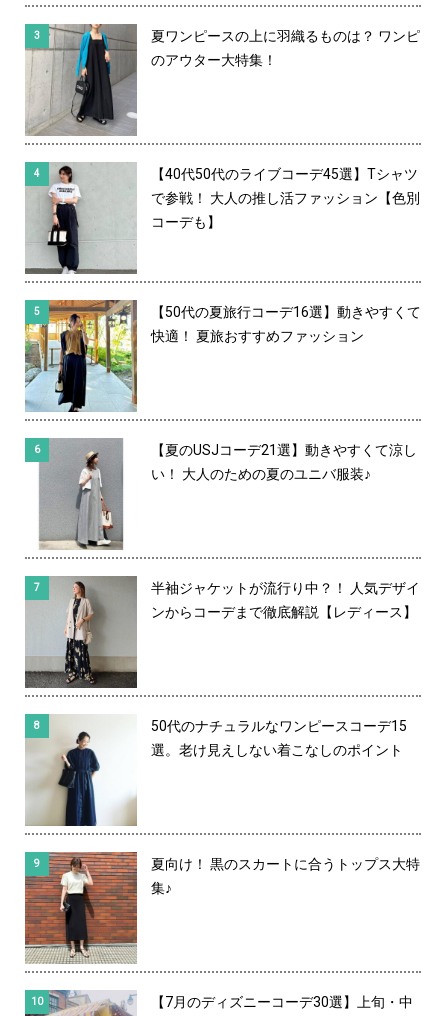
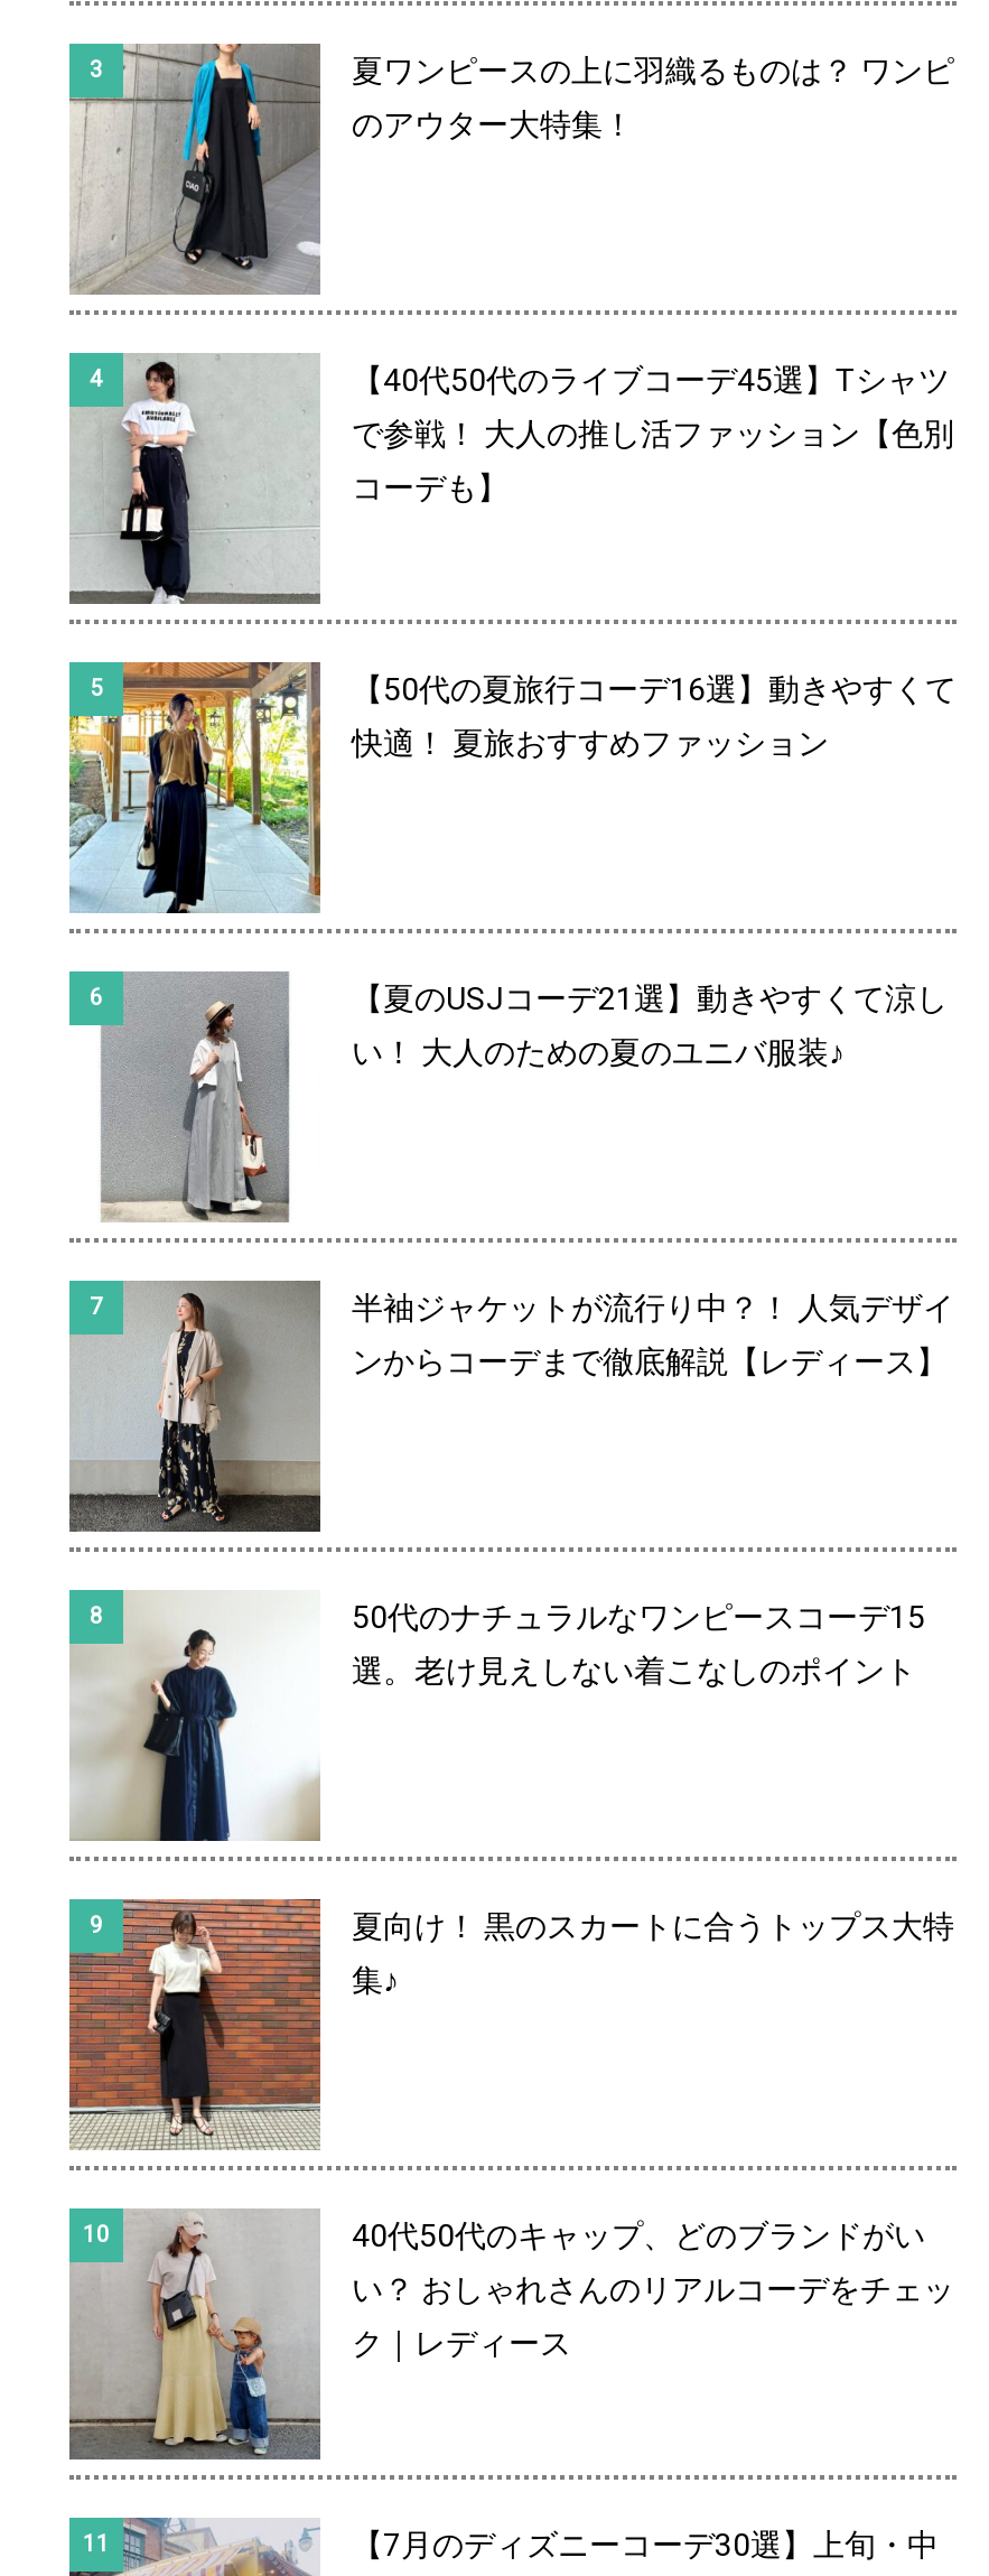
+ [image]
+ 40代50代のキャップ、どのブランドがい
+ い？ おしゃれさんのリアルコーデをチェッ
+ ク｜レディース
